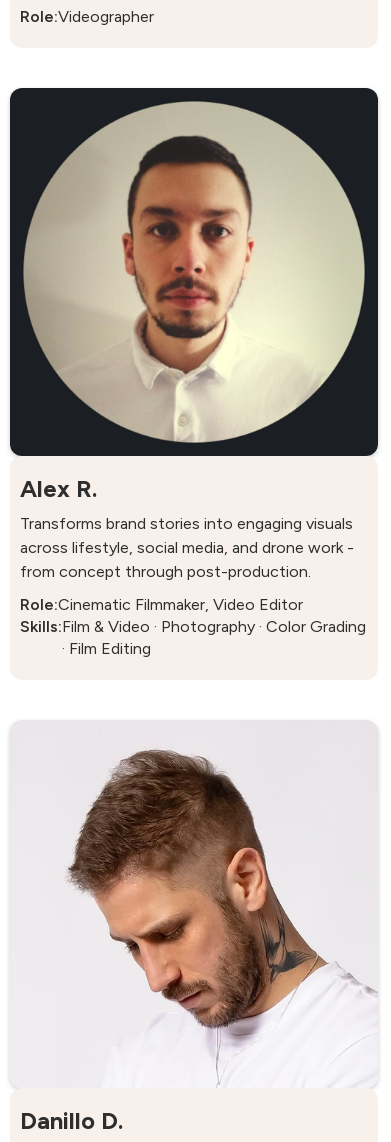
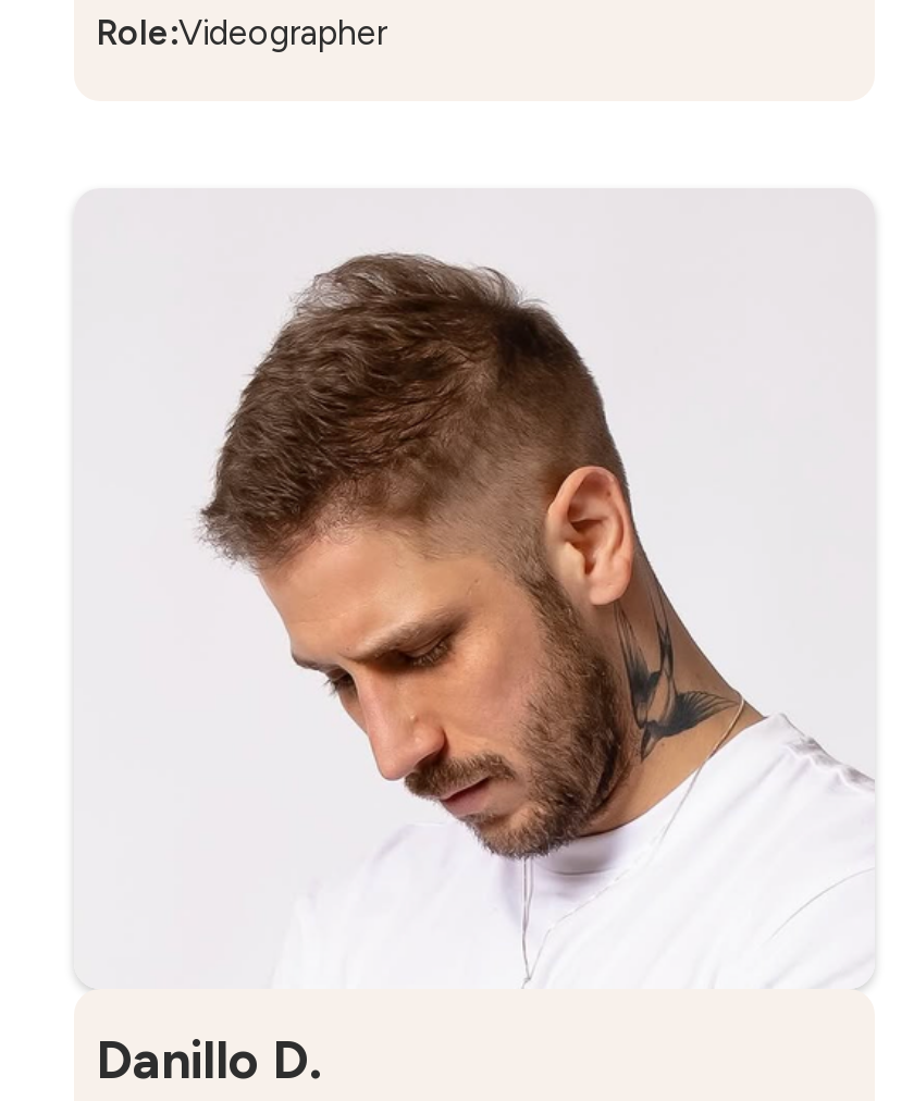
- [image]
- Alex R.
- Transforms brand stories into engaging visuals
- across lifestyle, social media, and drone work -
- from concept through post-production.
- Role:Cinematic Filmmaker, Video Editor
- Skills:Film & Video · Photography · Color Grading
- · Film Editing
